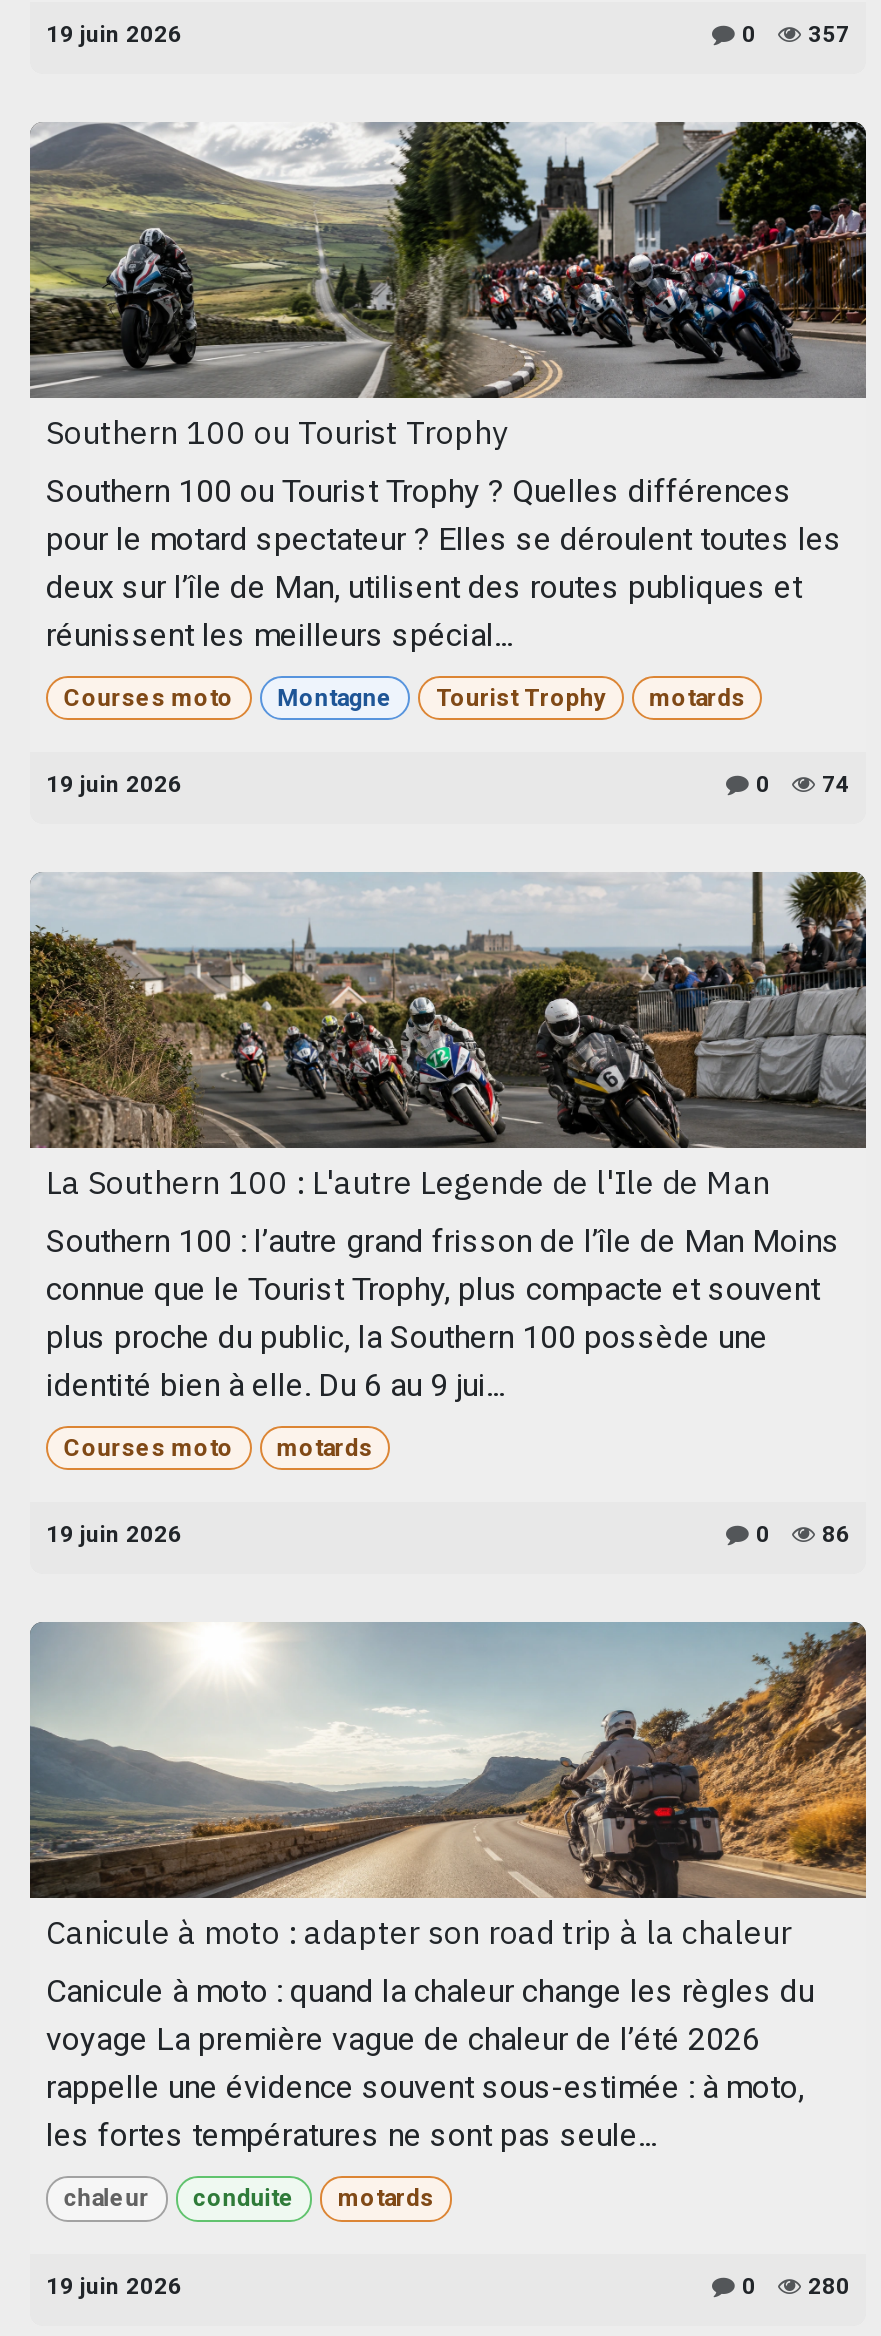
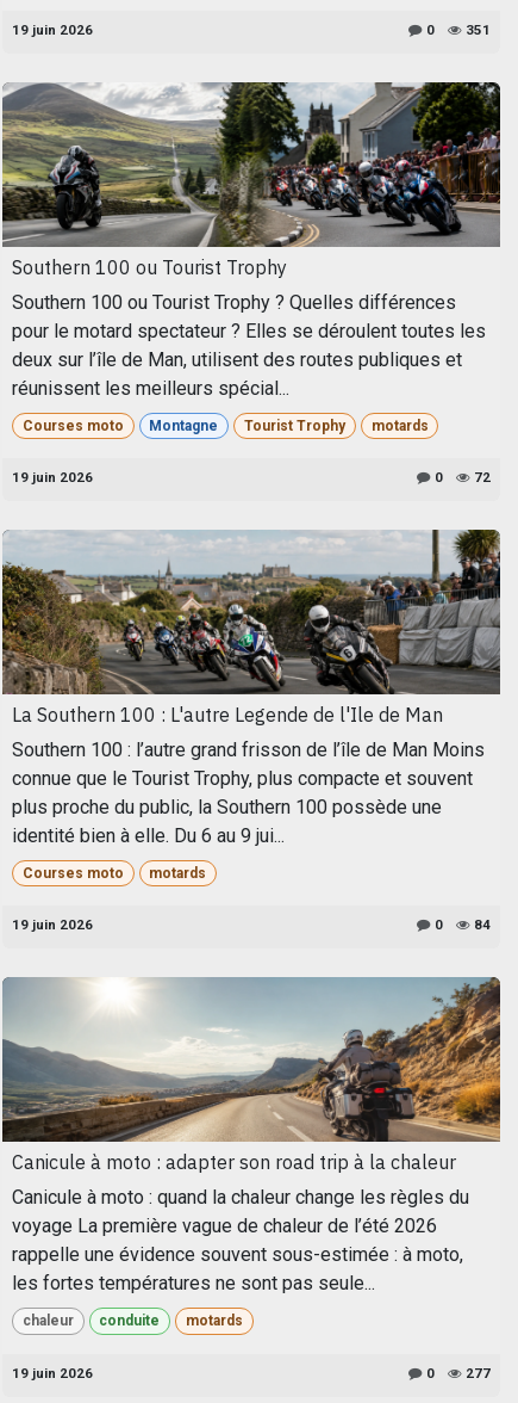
- 0 357
+ 0 351

- 0 74
+ 0 72

- 0 86
+ 0 84

- 0 280
+ 0 277
